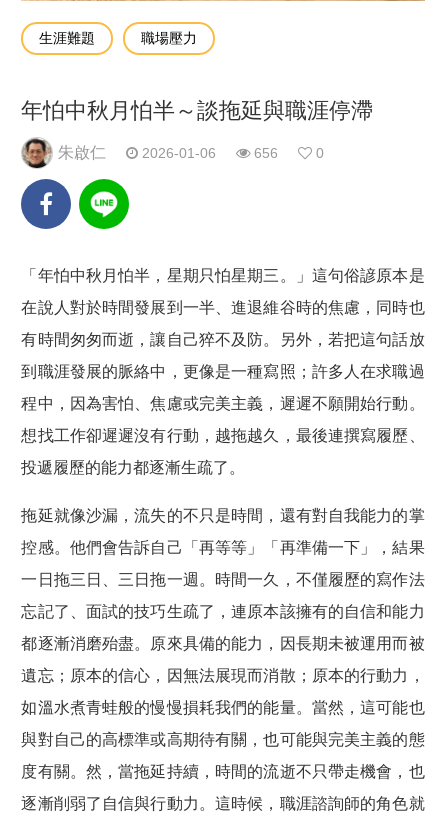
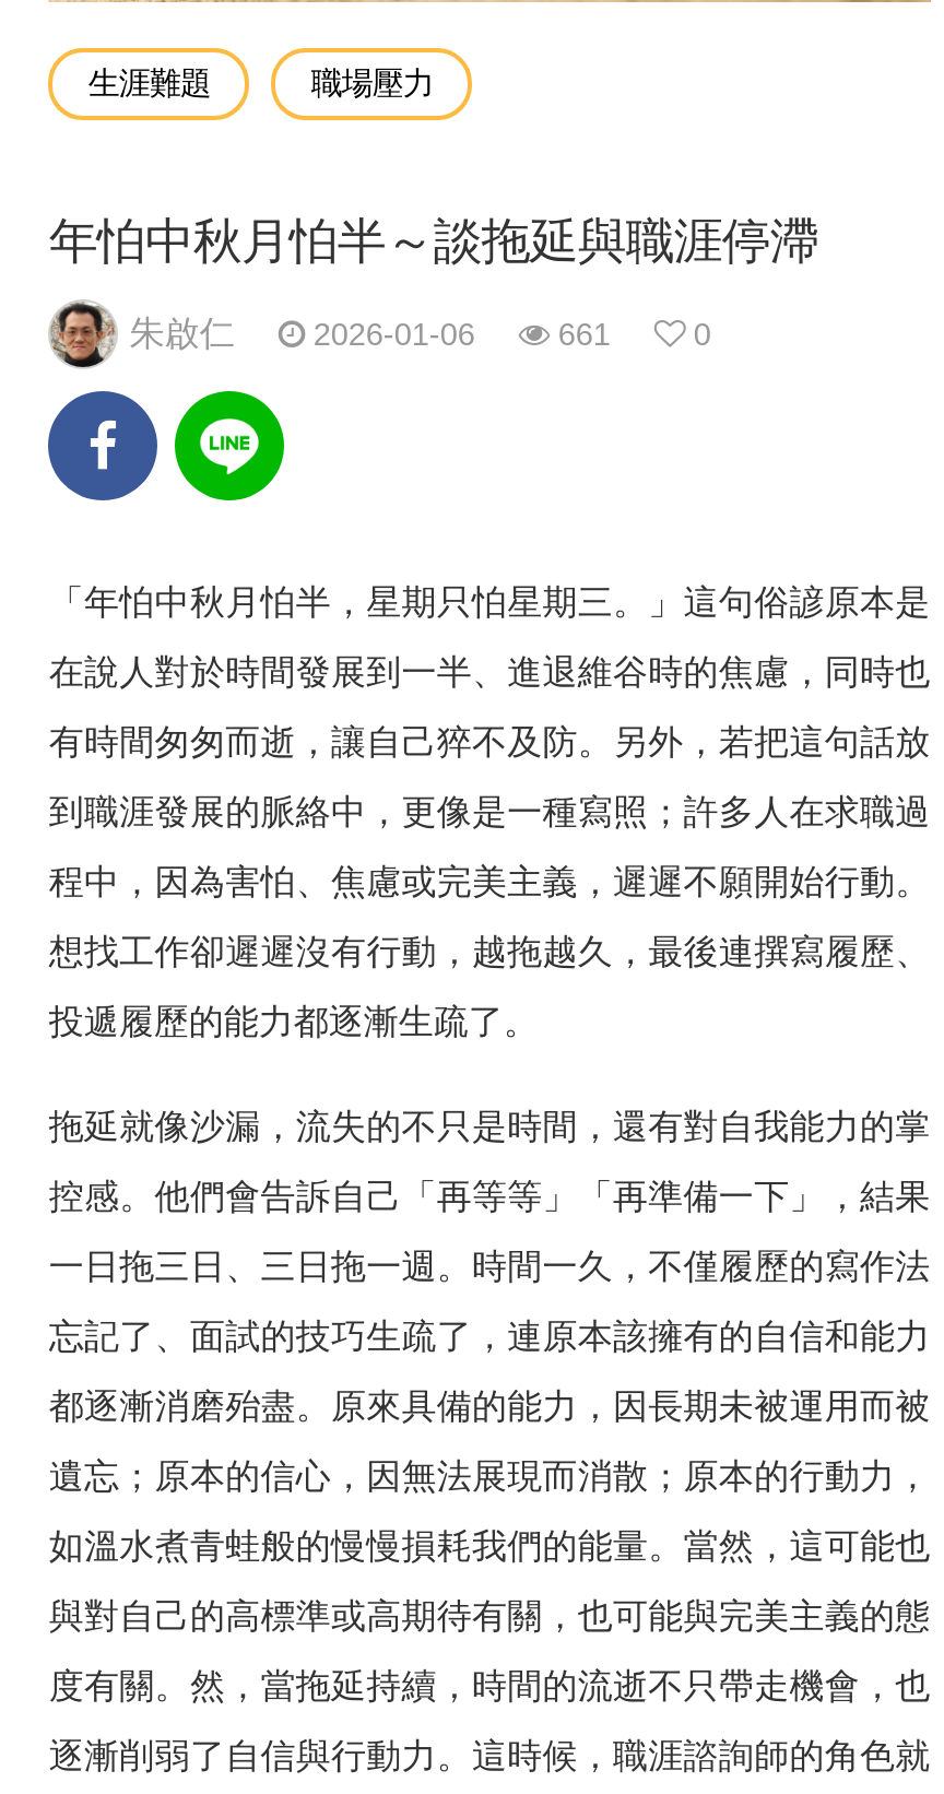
- 656
+ 661
